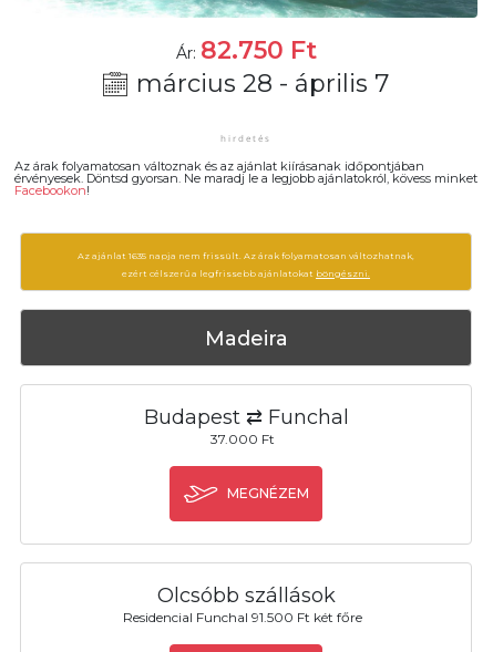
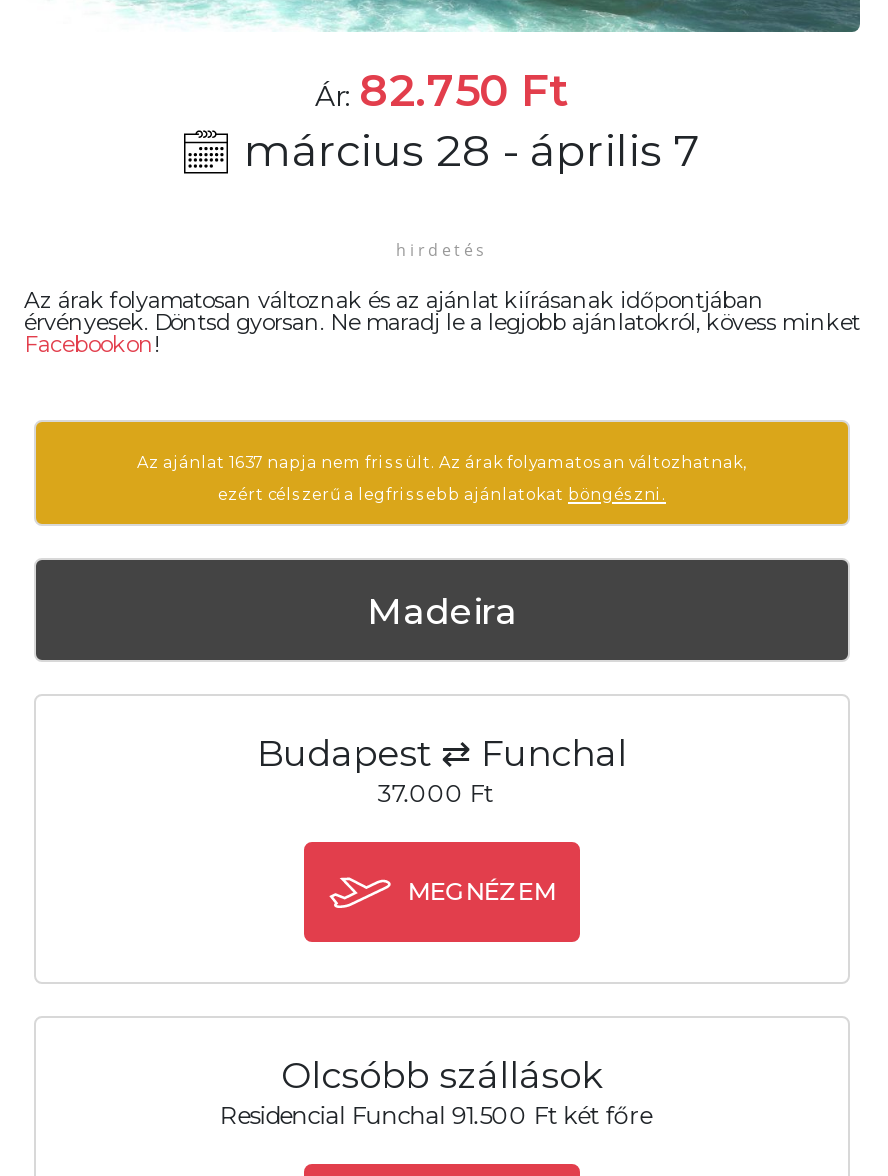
- Az ajánlat 1635 napja nem frissült. Az árak folyamatosan változhatnak,
+ Az ajánlat 1637 napja nem frissült. Az árak folyamatosan változhatnak,
